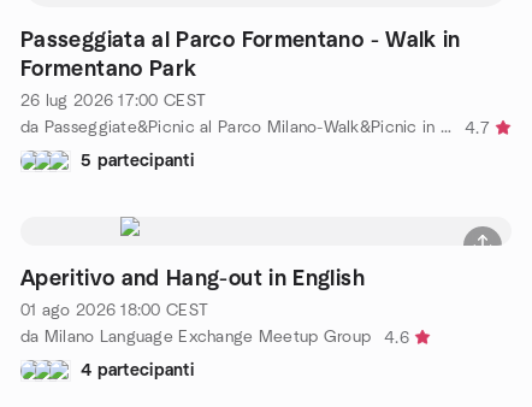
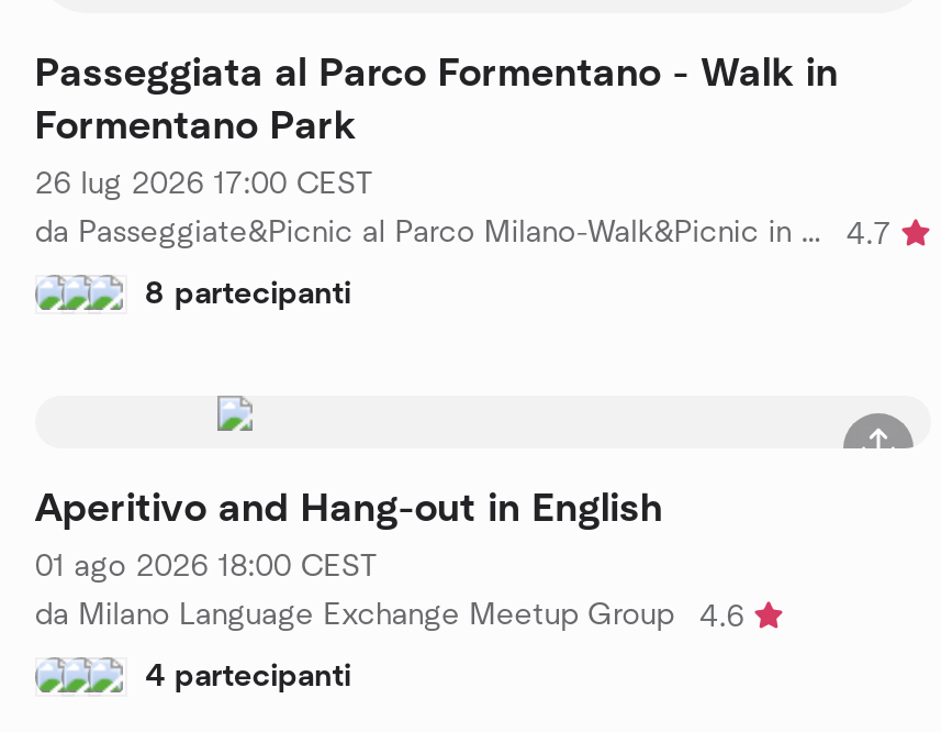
- 5 partecipanti
+ 8 partecipanti
